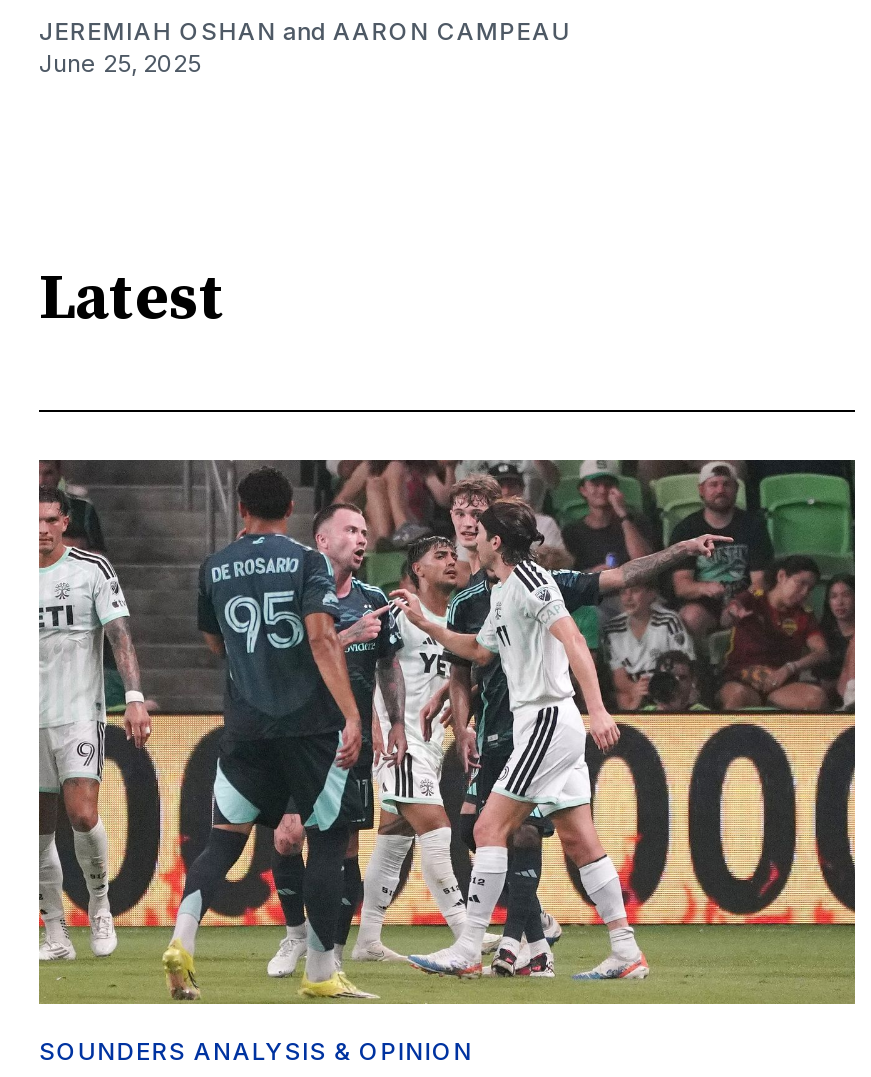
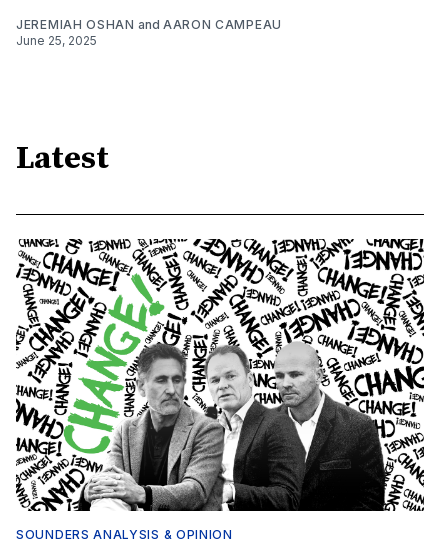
- [image]
+ [image]
